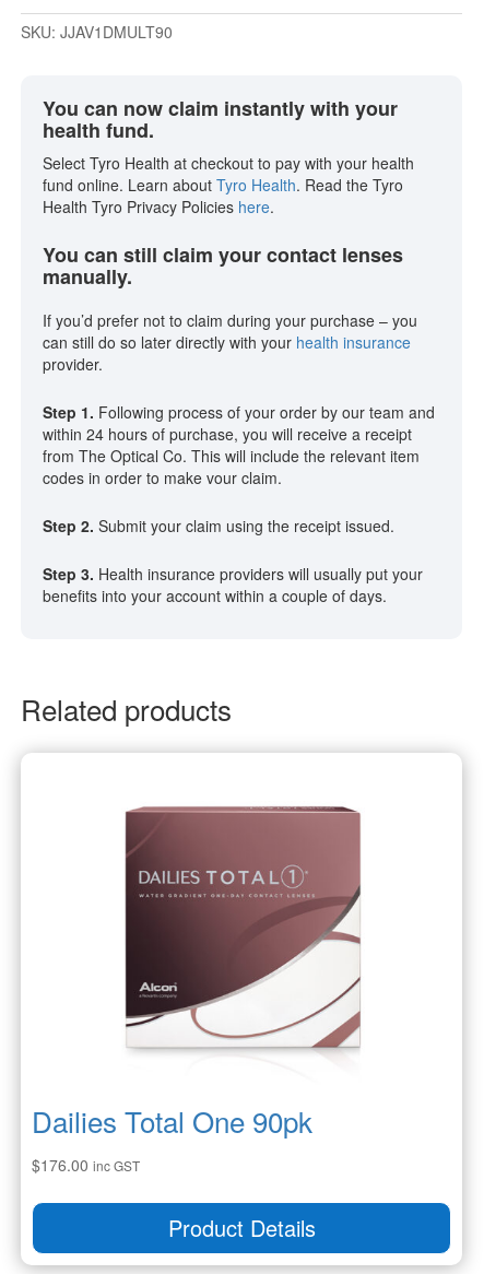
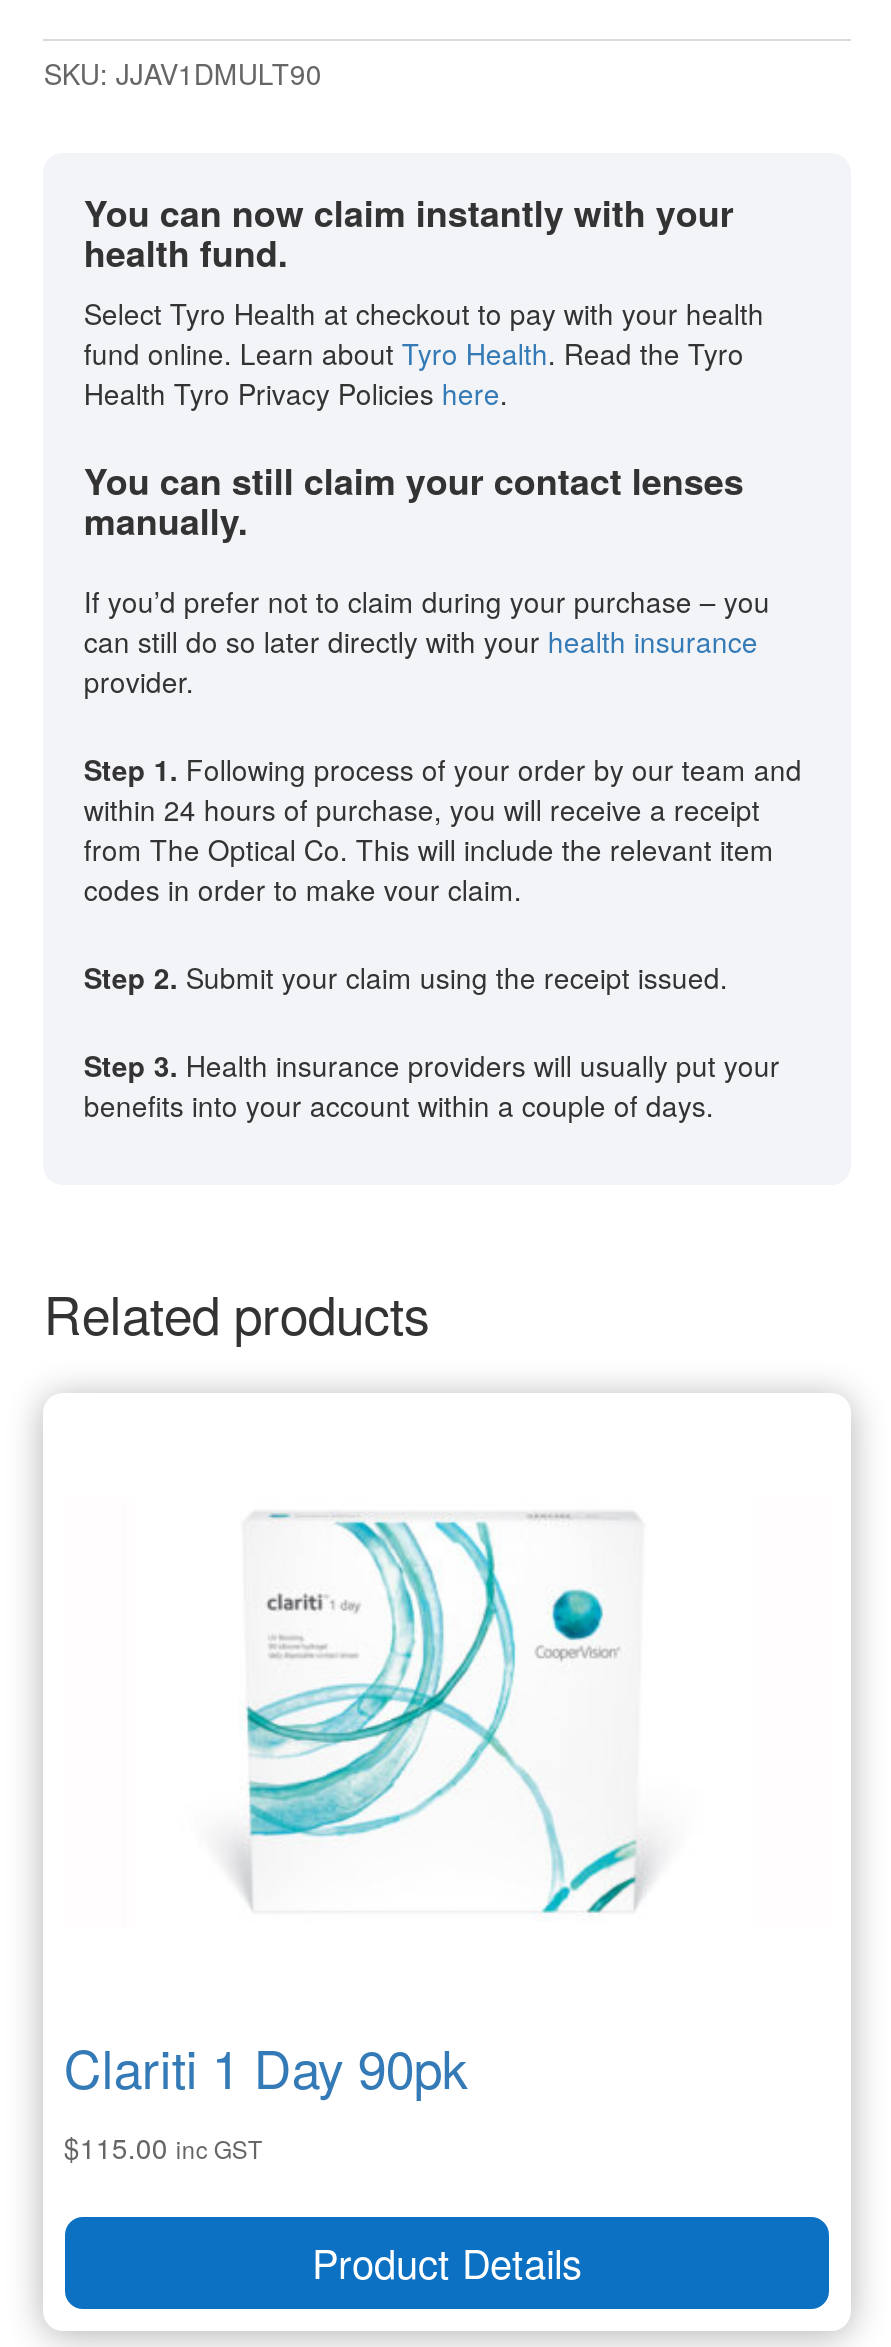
- [image]
+ [image]

- Dailies Total One 90pk
+ Clariti 1 Day 90pk

- $176.00 inc GST
+ $115.00 inc GST
